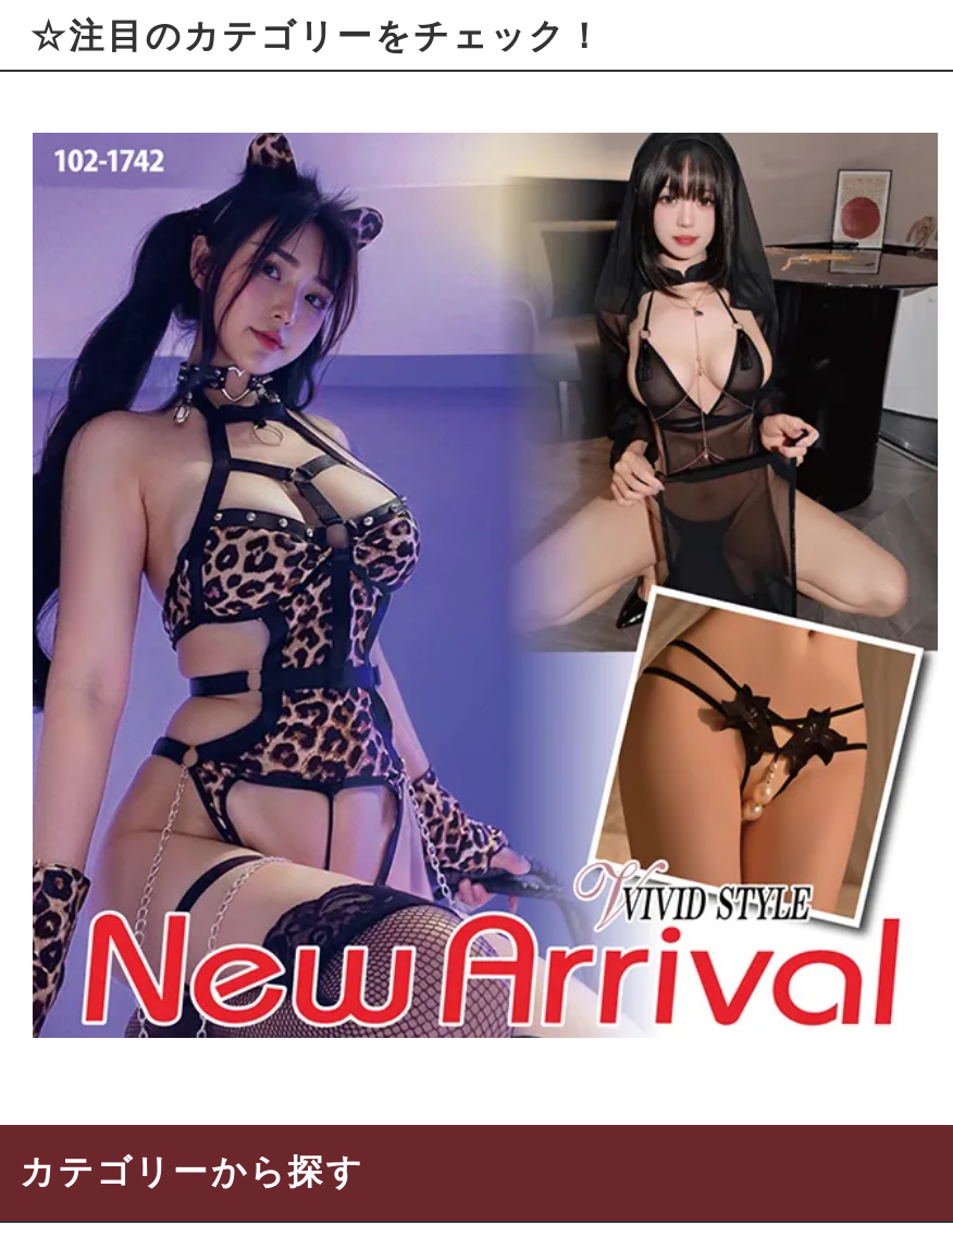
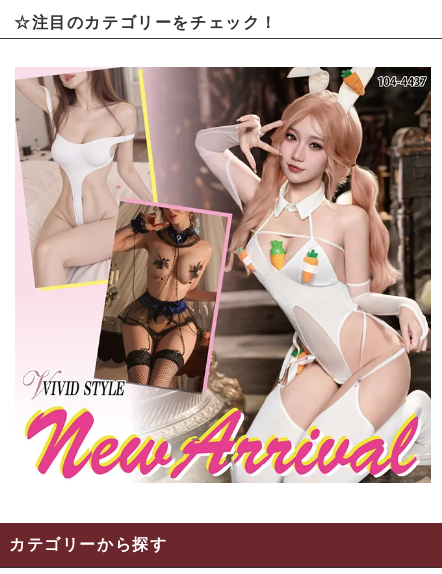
- [image]
+ [image]
